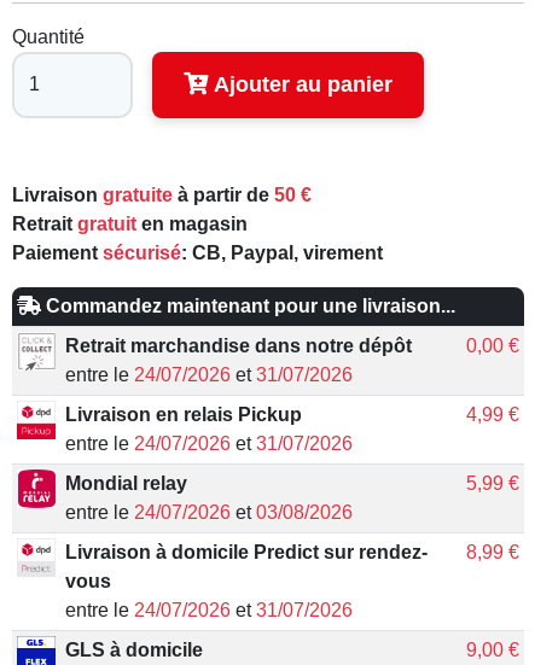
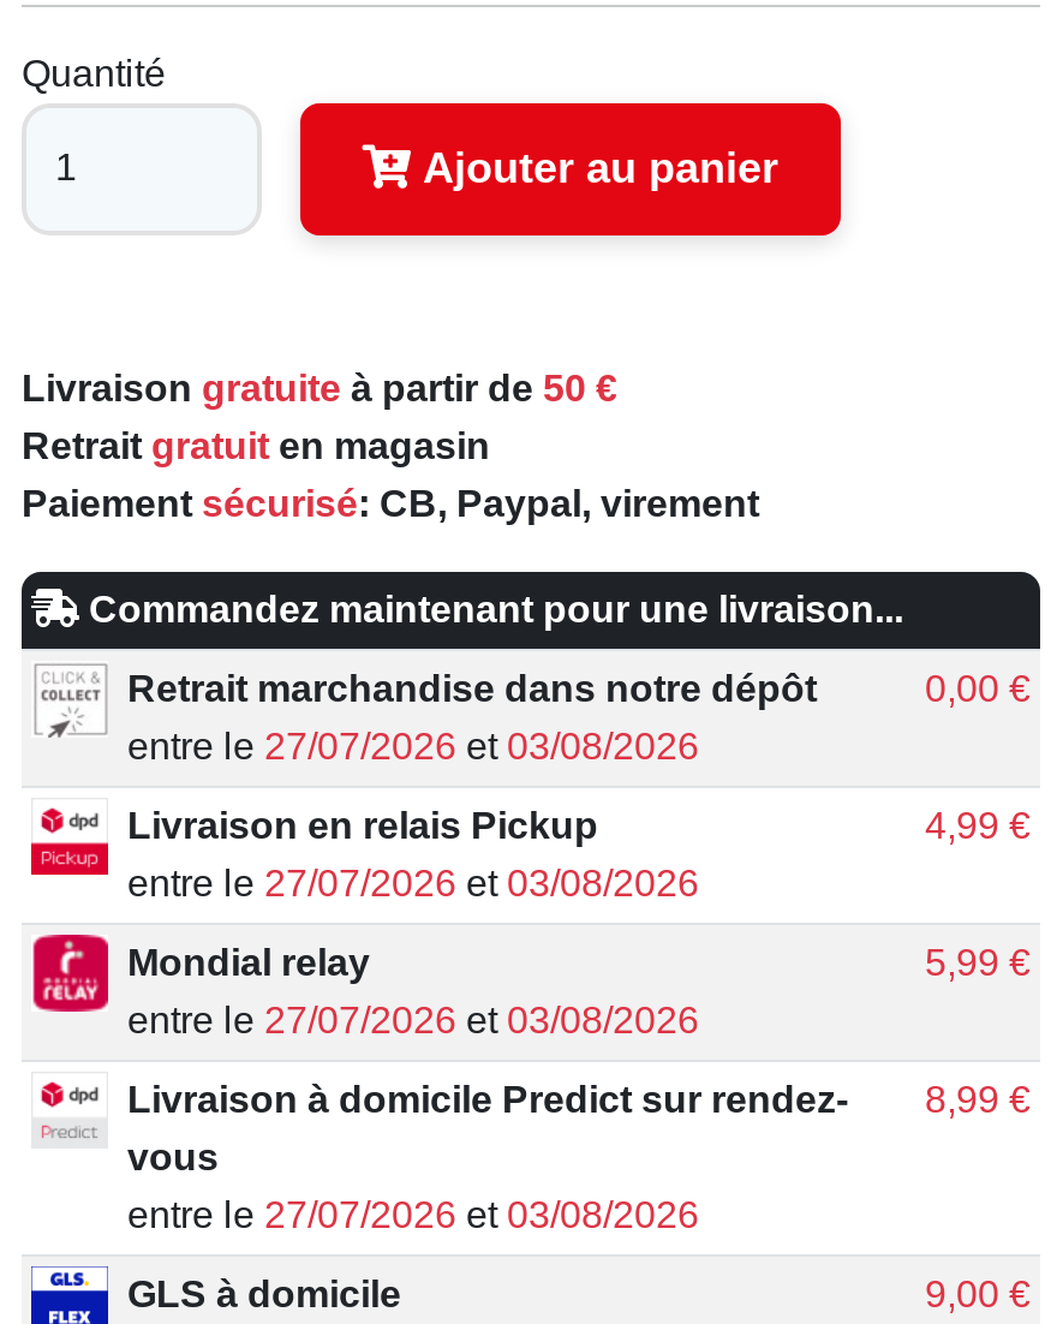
- entre le 24/07/2026 et 31/07/2026
+ entre le 27/07/2026 et 03/08/2026

- entre le 24/07/2026 et 31/07/2026
+ entre le 27/07/2026 et 03/08/2026

- entre le 24/07/2026 et 03/08/2026
+ entre le 27/07/2026 et 03/08/2026

- entre le 24/07/2026 et 31/07/2026
+ entre le 27/07/2026 et 03/08/2026
